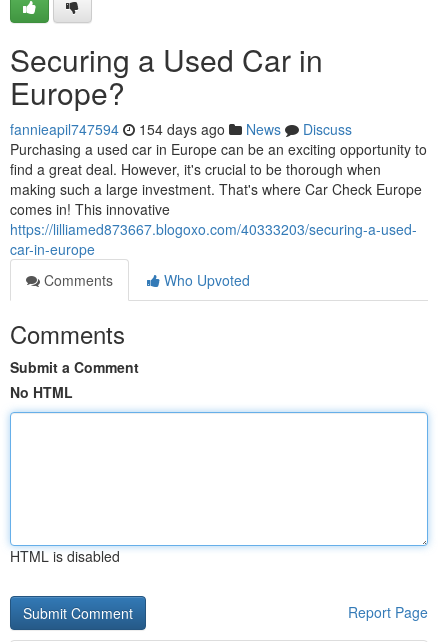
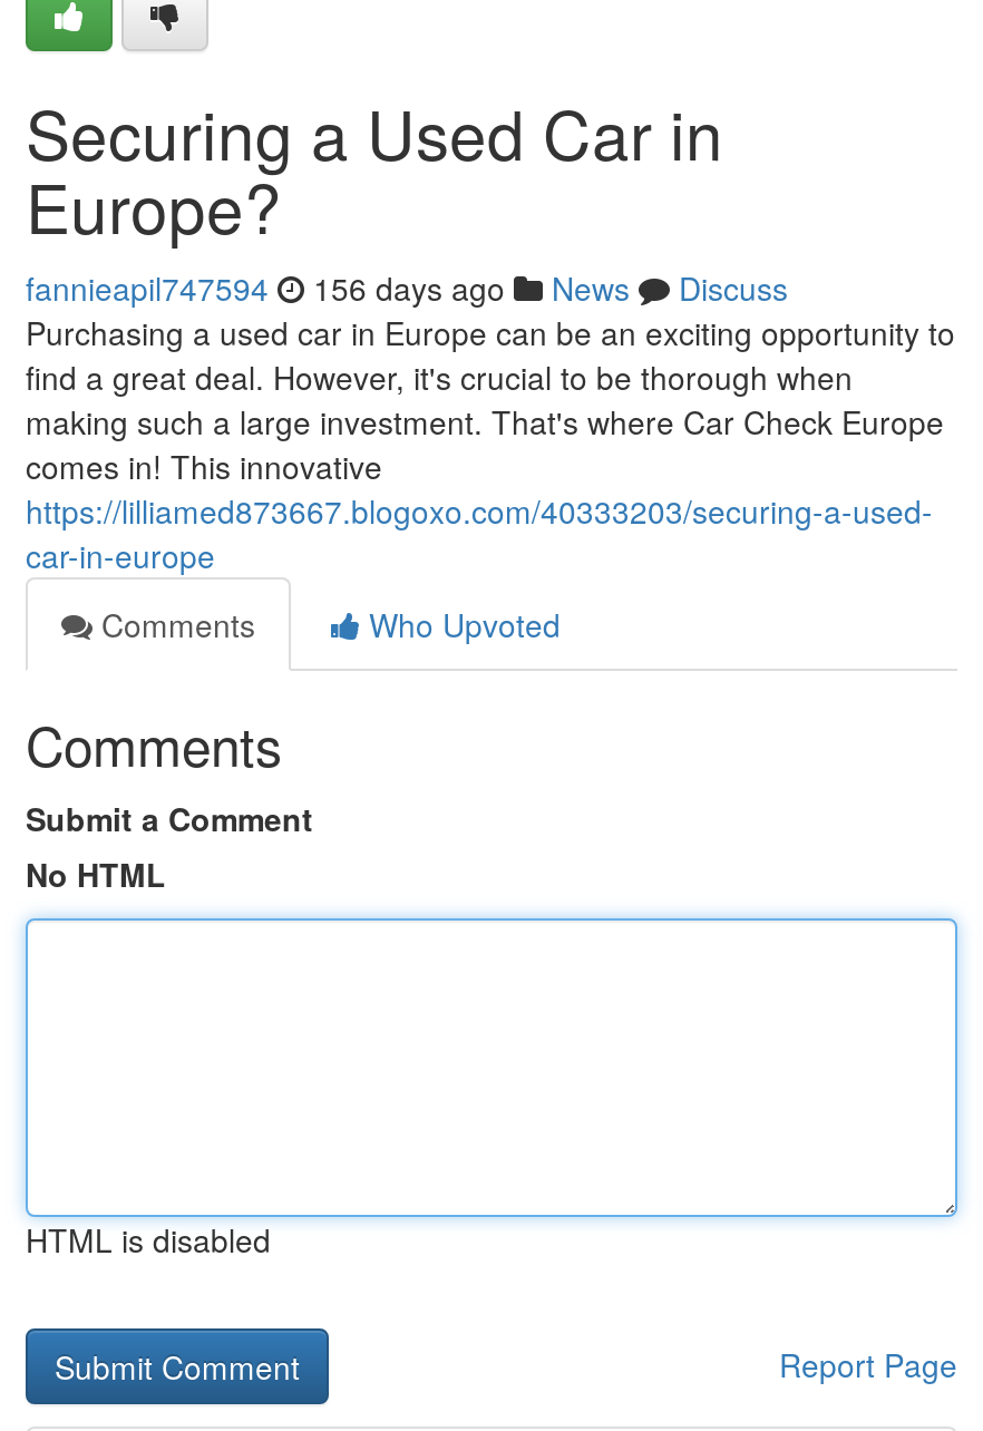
- fannieapil747594 154 days ago News Discuss
+ fannieapil747594 156 days ago News Discuss
